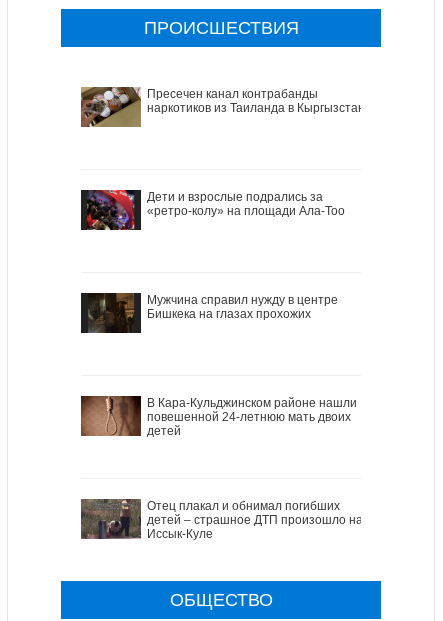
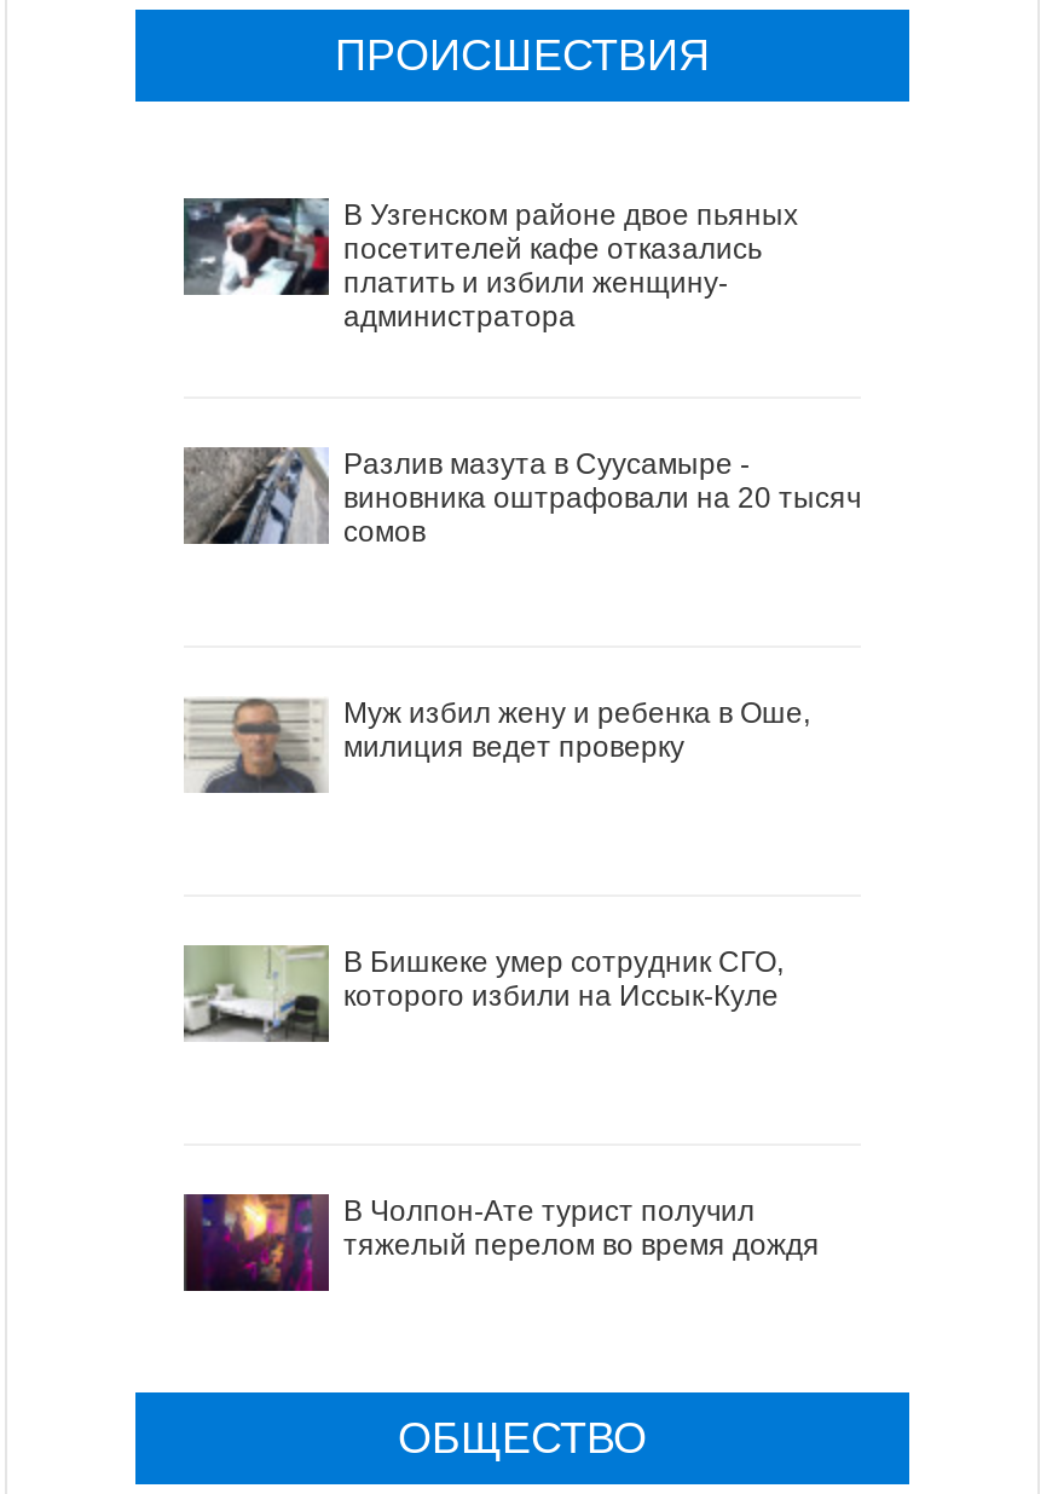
- [image]
- Пресечен канал контрабанды
- наркотиков из Таиланда в Кыргызстан
+ [image]
+ В Узгенском районе двое пьяных
+ посетителей кафе отказались
+ платить и избили женщину-
+ администратора

- [image]
- Дети и взрослые подрались за
- «ретро-колу» на площади Ала-Тоо
+ [image]
+ Разлив мазута в Суусамыре -
+ виновника оштрафовали на 20 тысяч
+ сомов

- [image]
- Мужчина справил нужду в центре
- Бишкека на глазах прохожих
+ [image]
+ Муж избил жену и ребенка в Оше,
+ милиция ведет проверку

- [image]
- В Кара-Кульджинском районе нашли
- повешенной 24-летнюю мать двоих
- детей
+ [image]
+ В Бишкеке умер сотрудник СГО,
+ которого избили на Иссык-Куле

- [image]
- Отец плакал и обнимал погибших
- детей – страшное ДТП произошло на
- Иссык-Куле
+ [image]
+ В Чолпон-Ате турист получил
+ тяжелый перелом во время дождя
